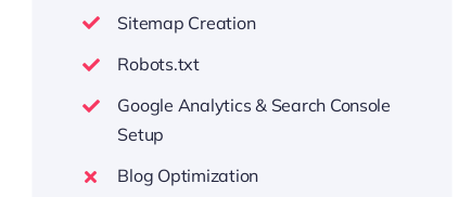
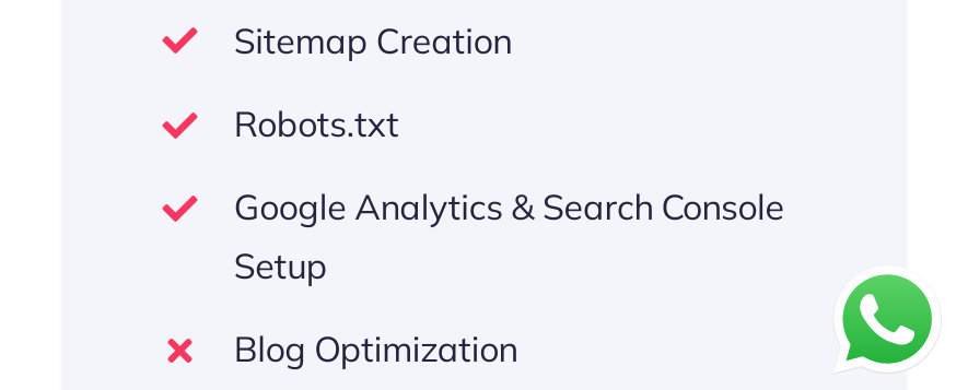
+ [image]
